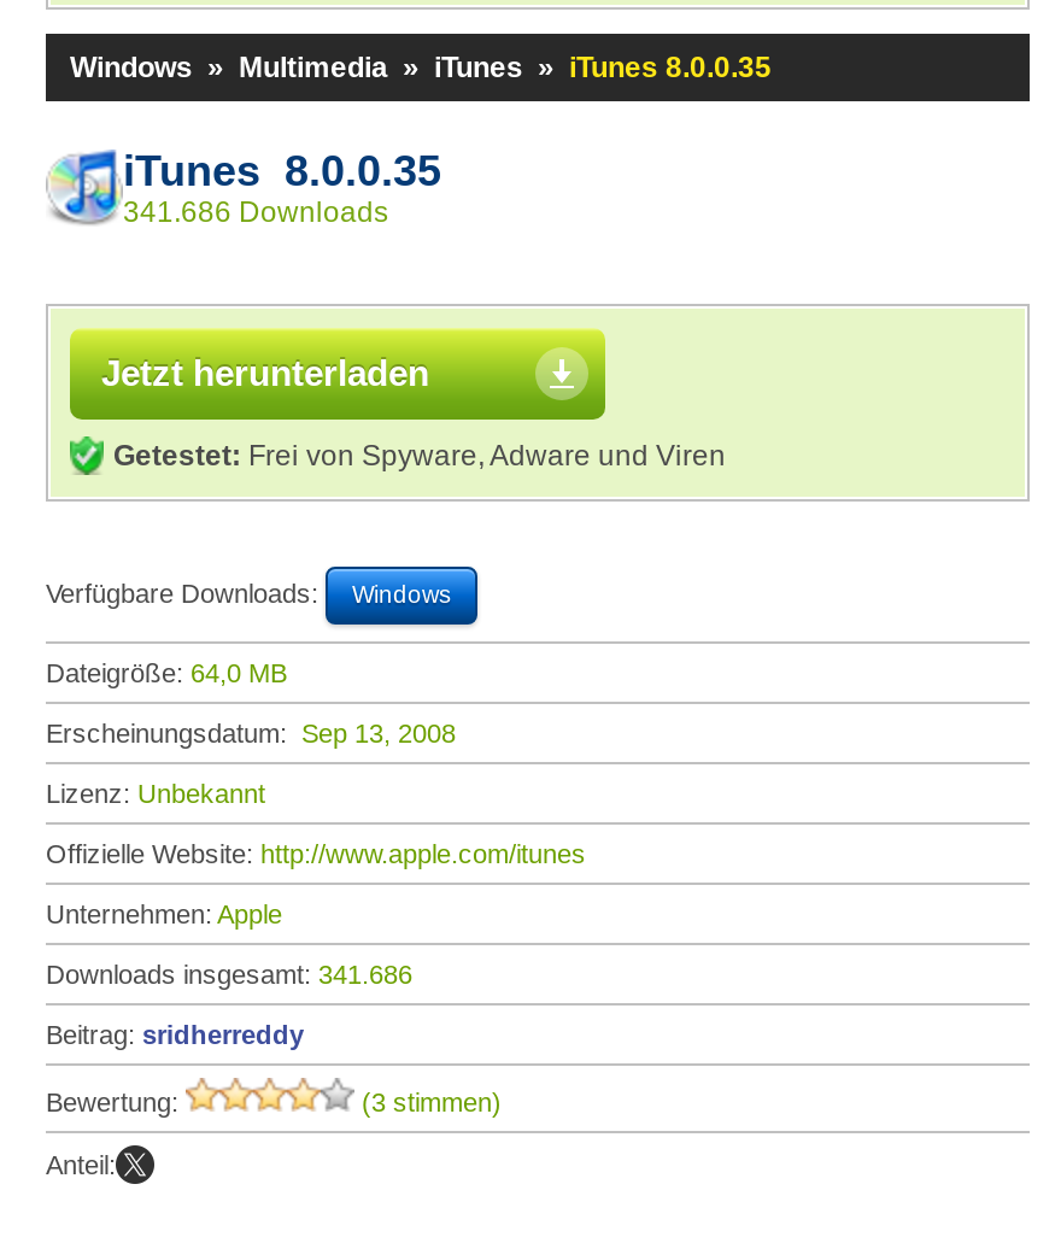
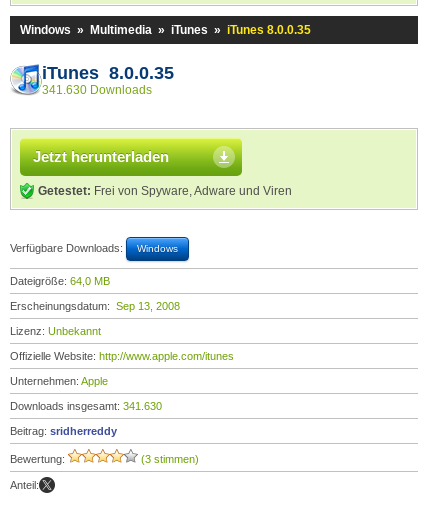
- 341.686 Downloads
+ 341.630 Downloads

- Downloads insgesamt: 341.686
+ Downloads insgesamt: 341.630
